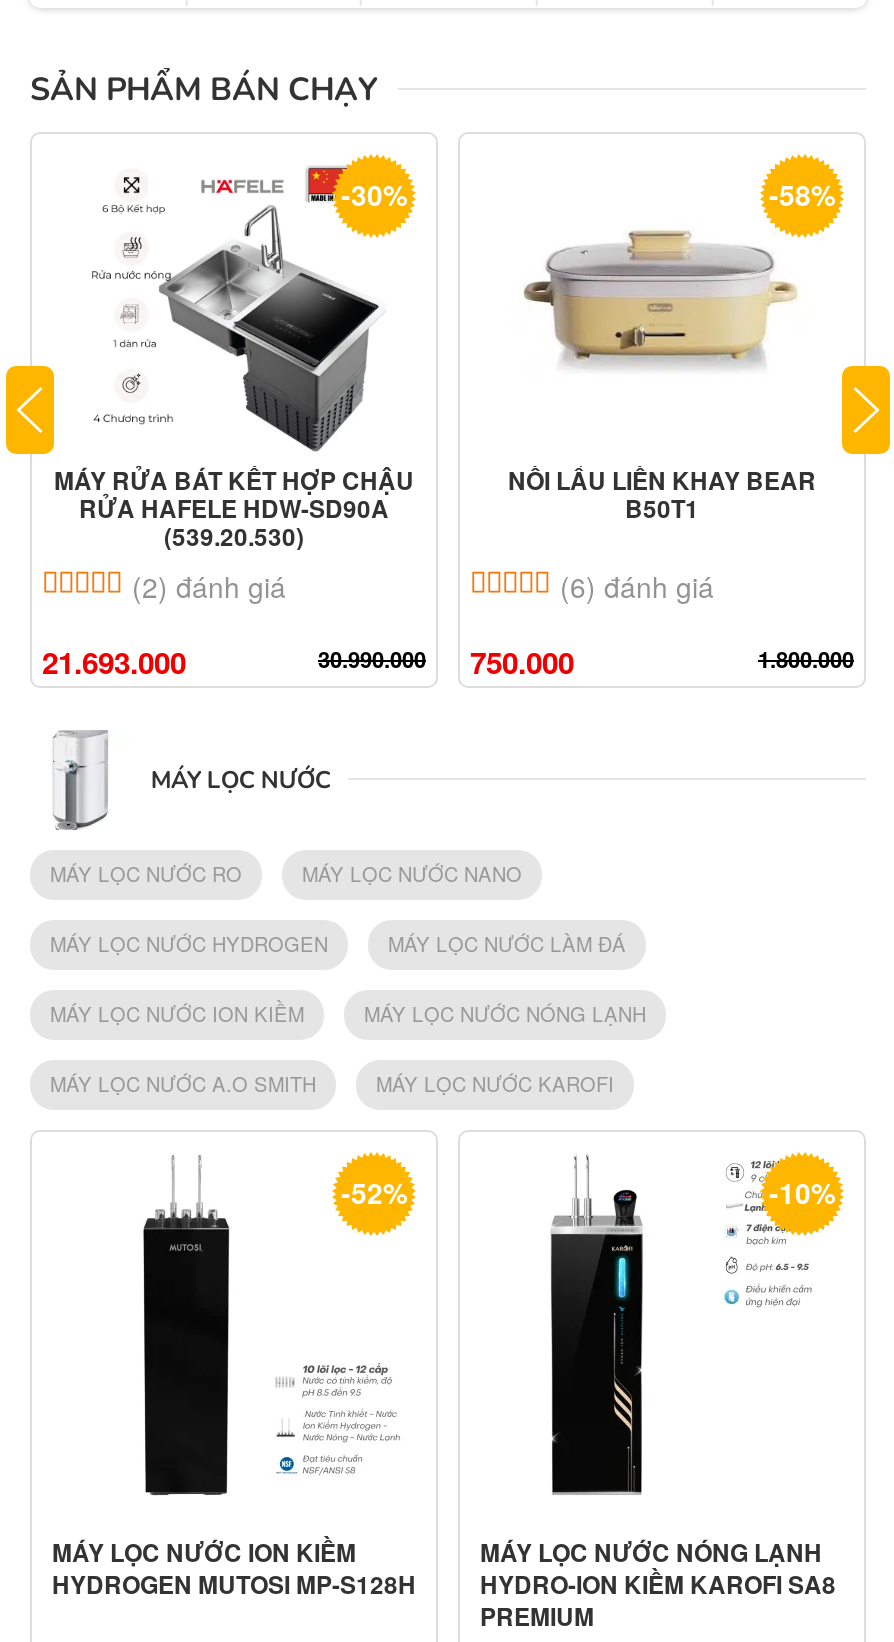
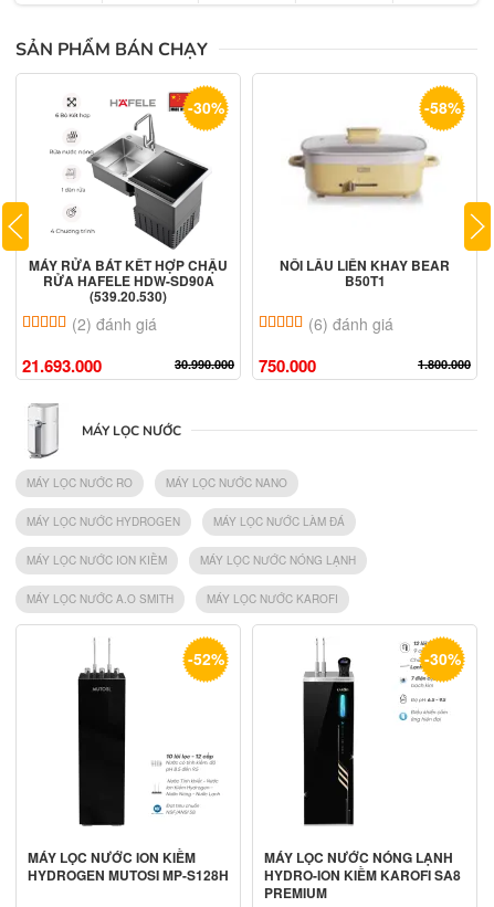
- -10%
+ -30%
